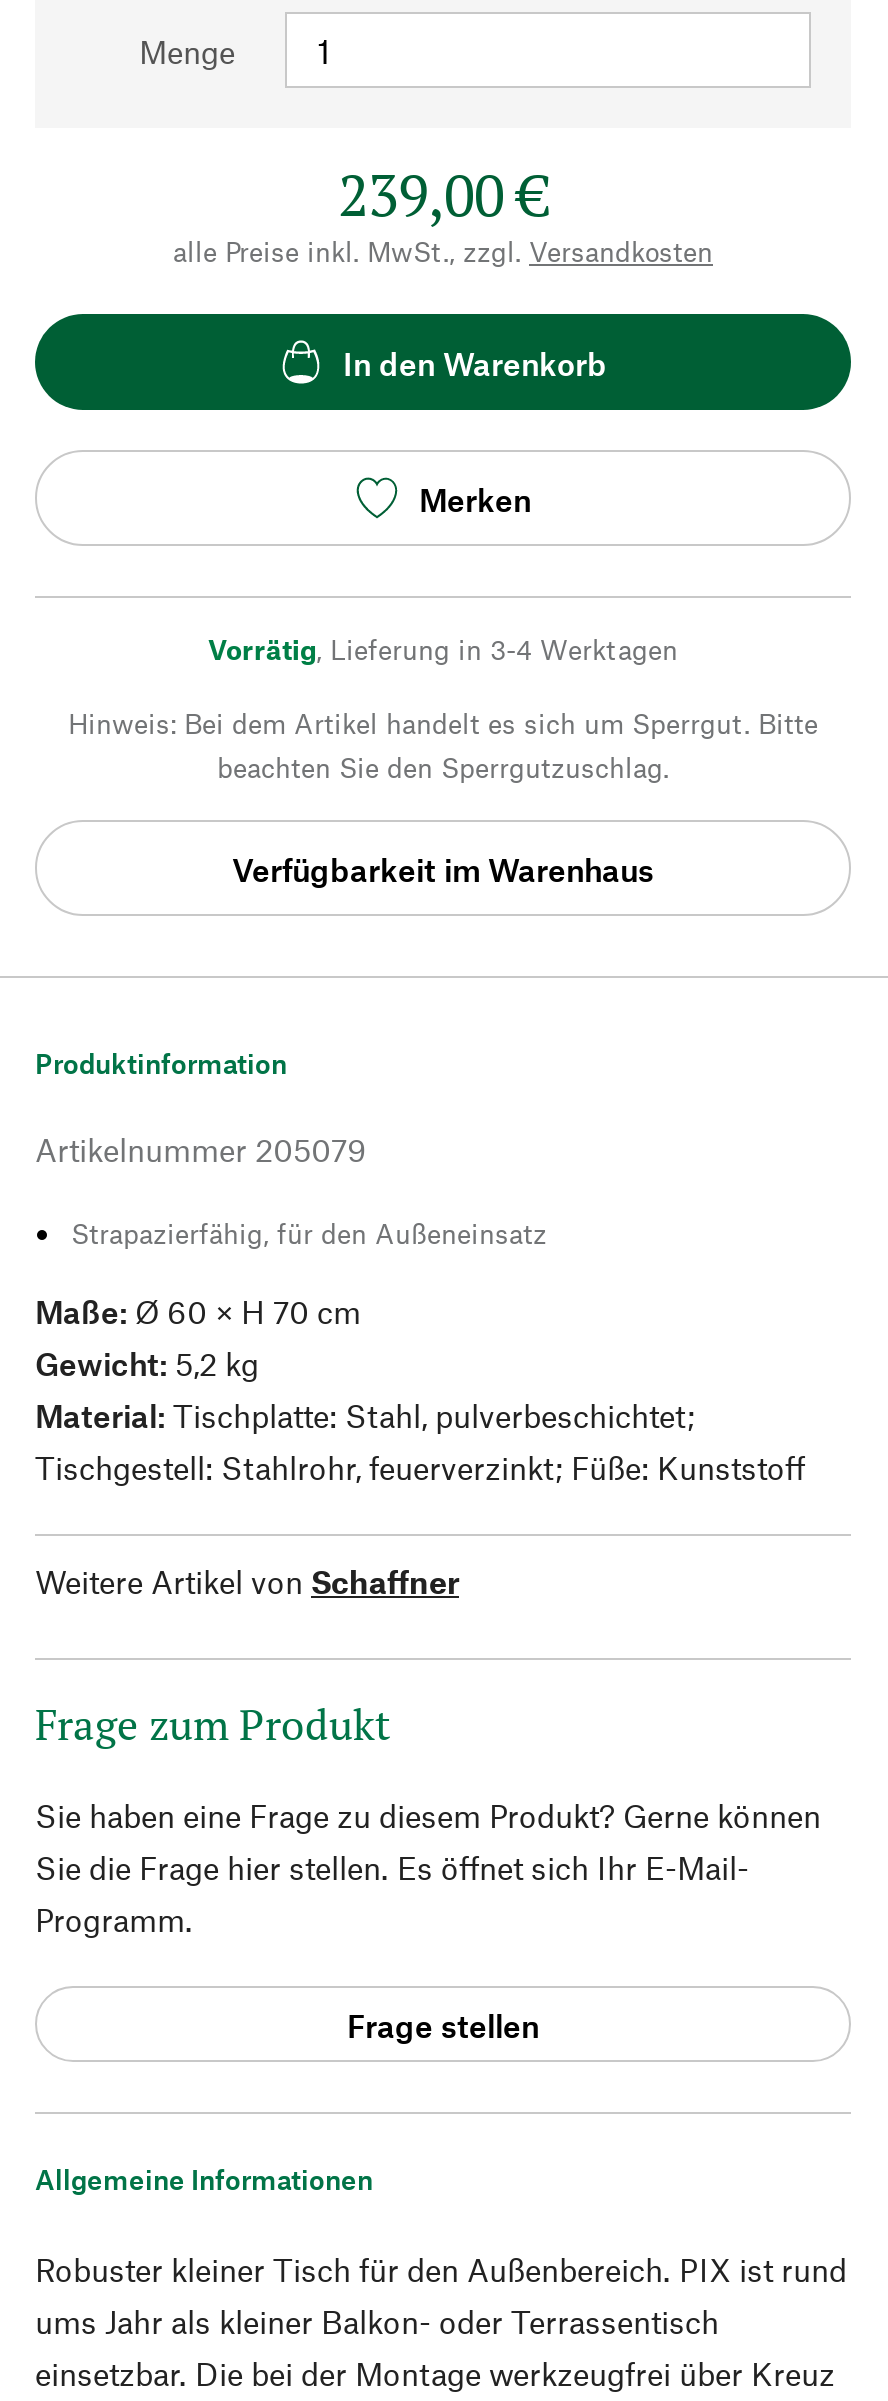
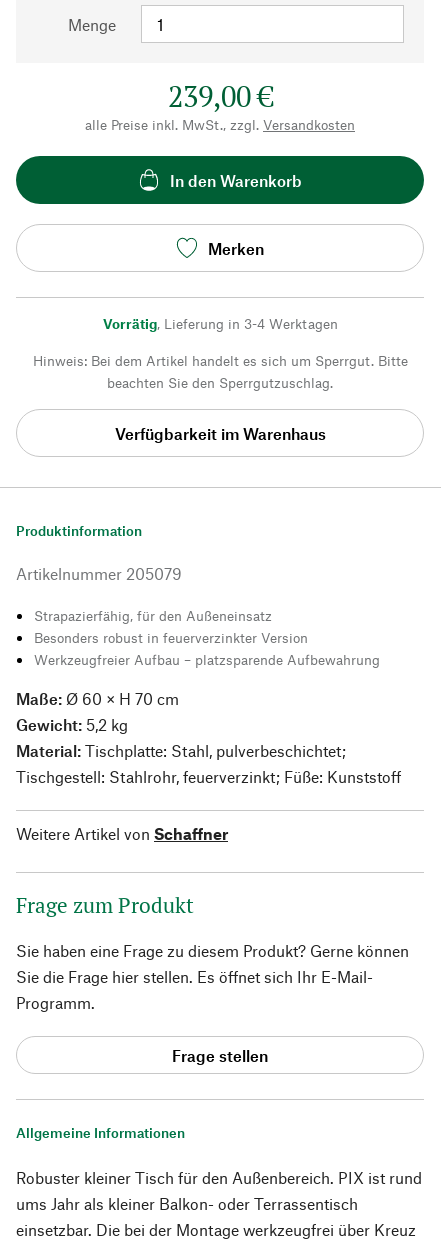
+ Besonders robust in feuerverzinkter Version
+ Werkzeugfreier Aufbau – platzsparende Aufbewahrung
